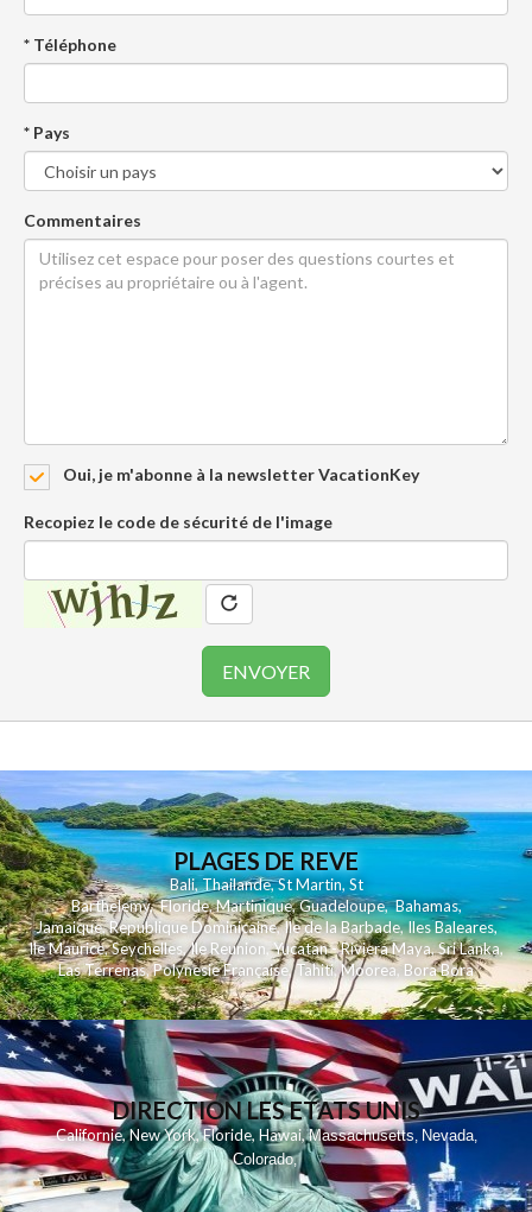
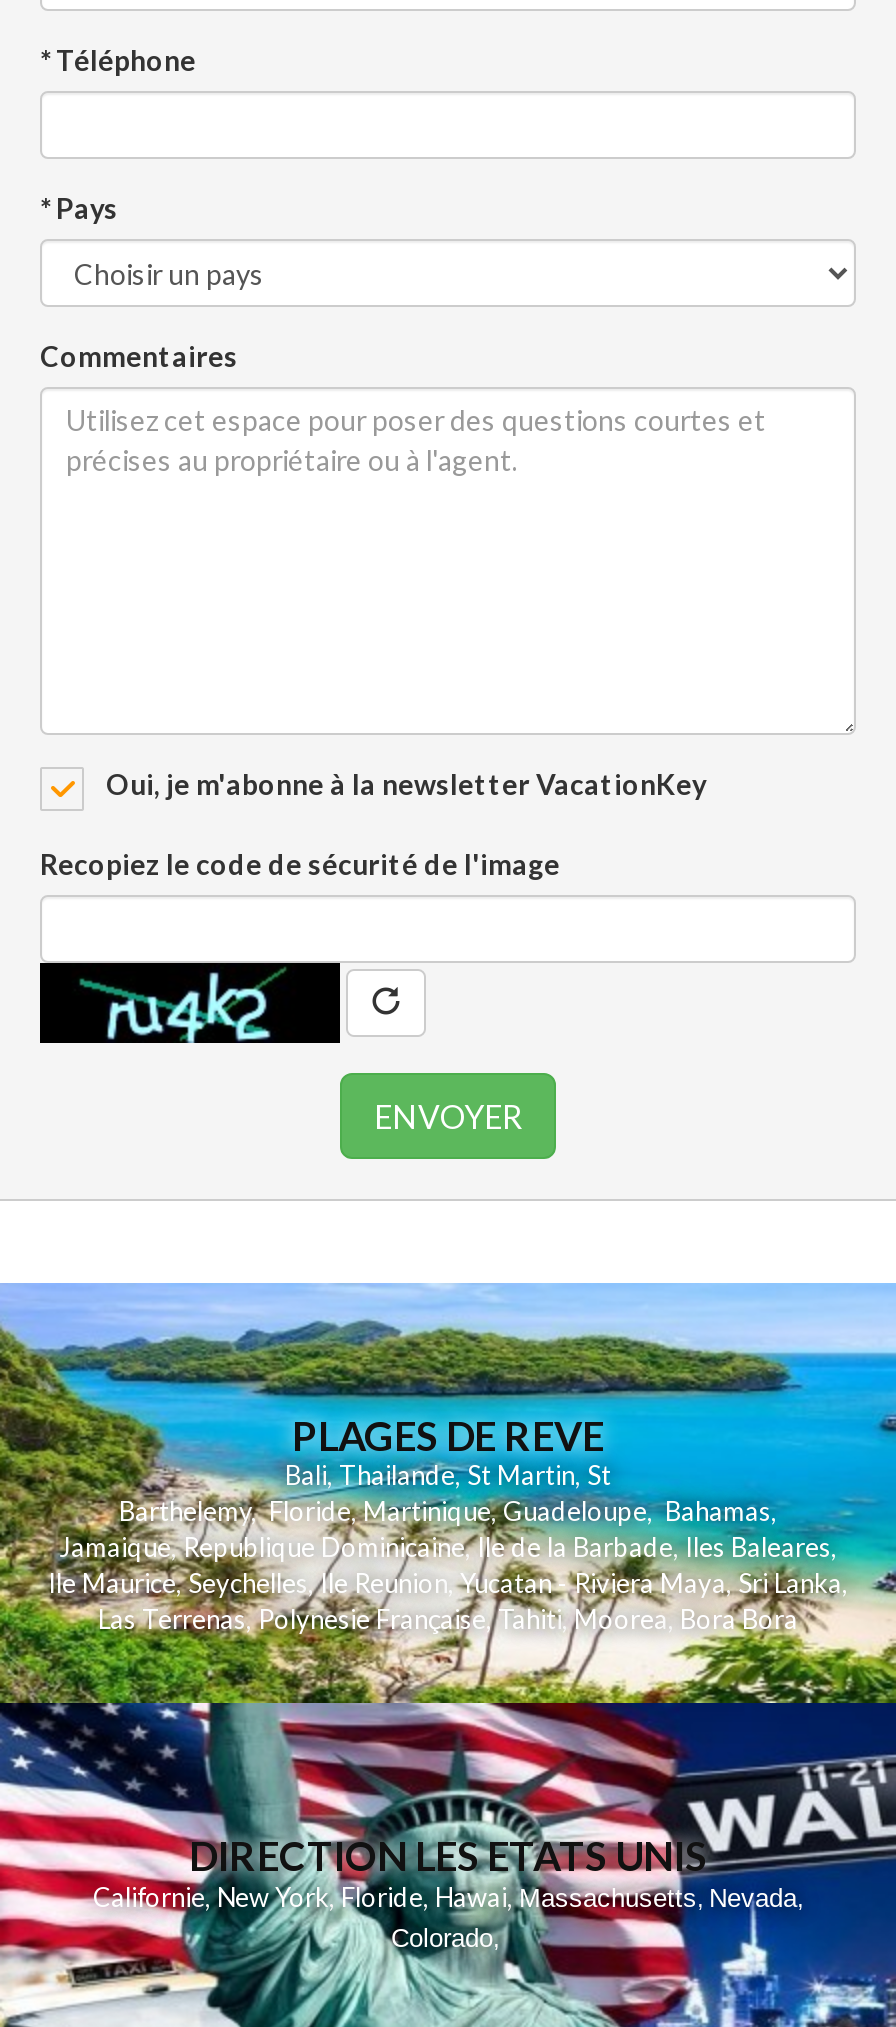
- [image]
+ [image]
